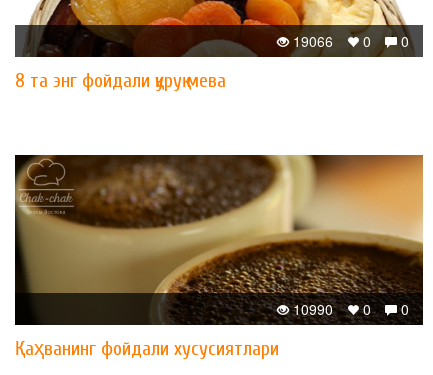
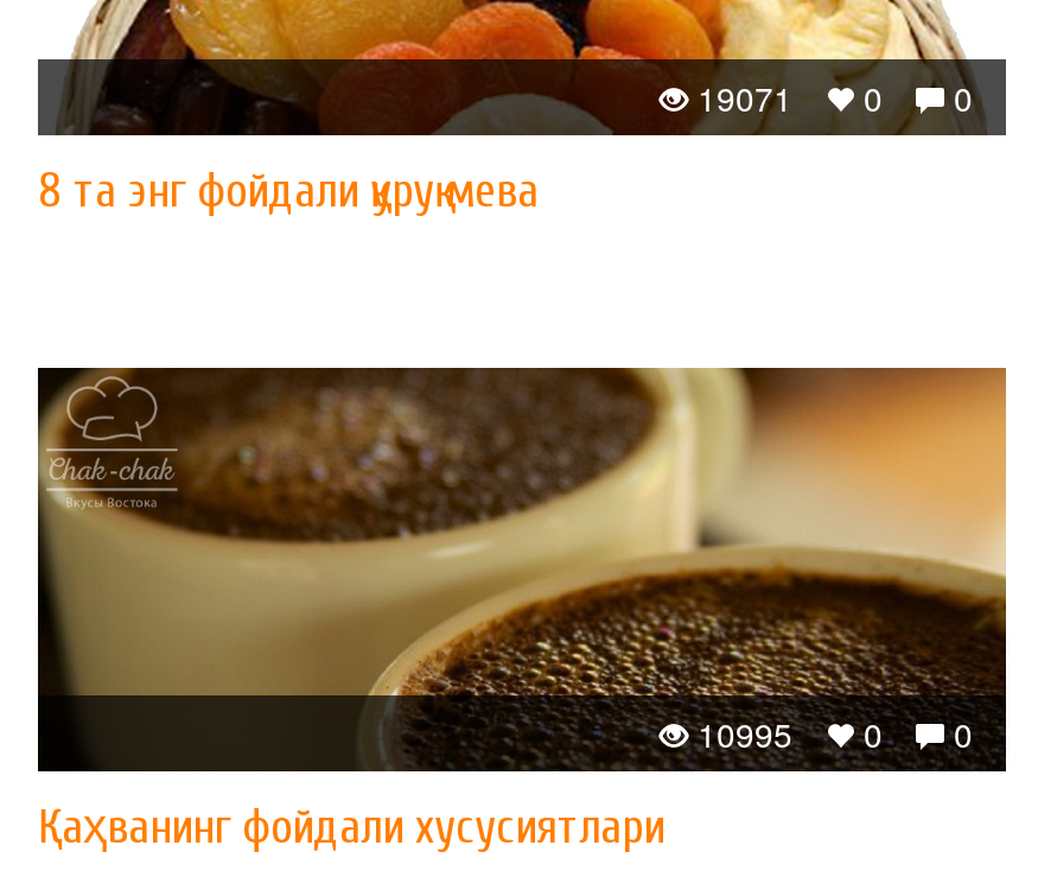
- 19066 0 0
+ 19071 0 0

- 10990 0 0
+ 10995 0 0
